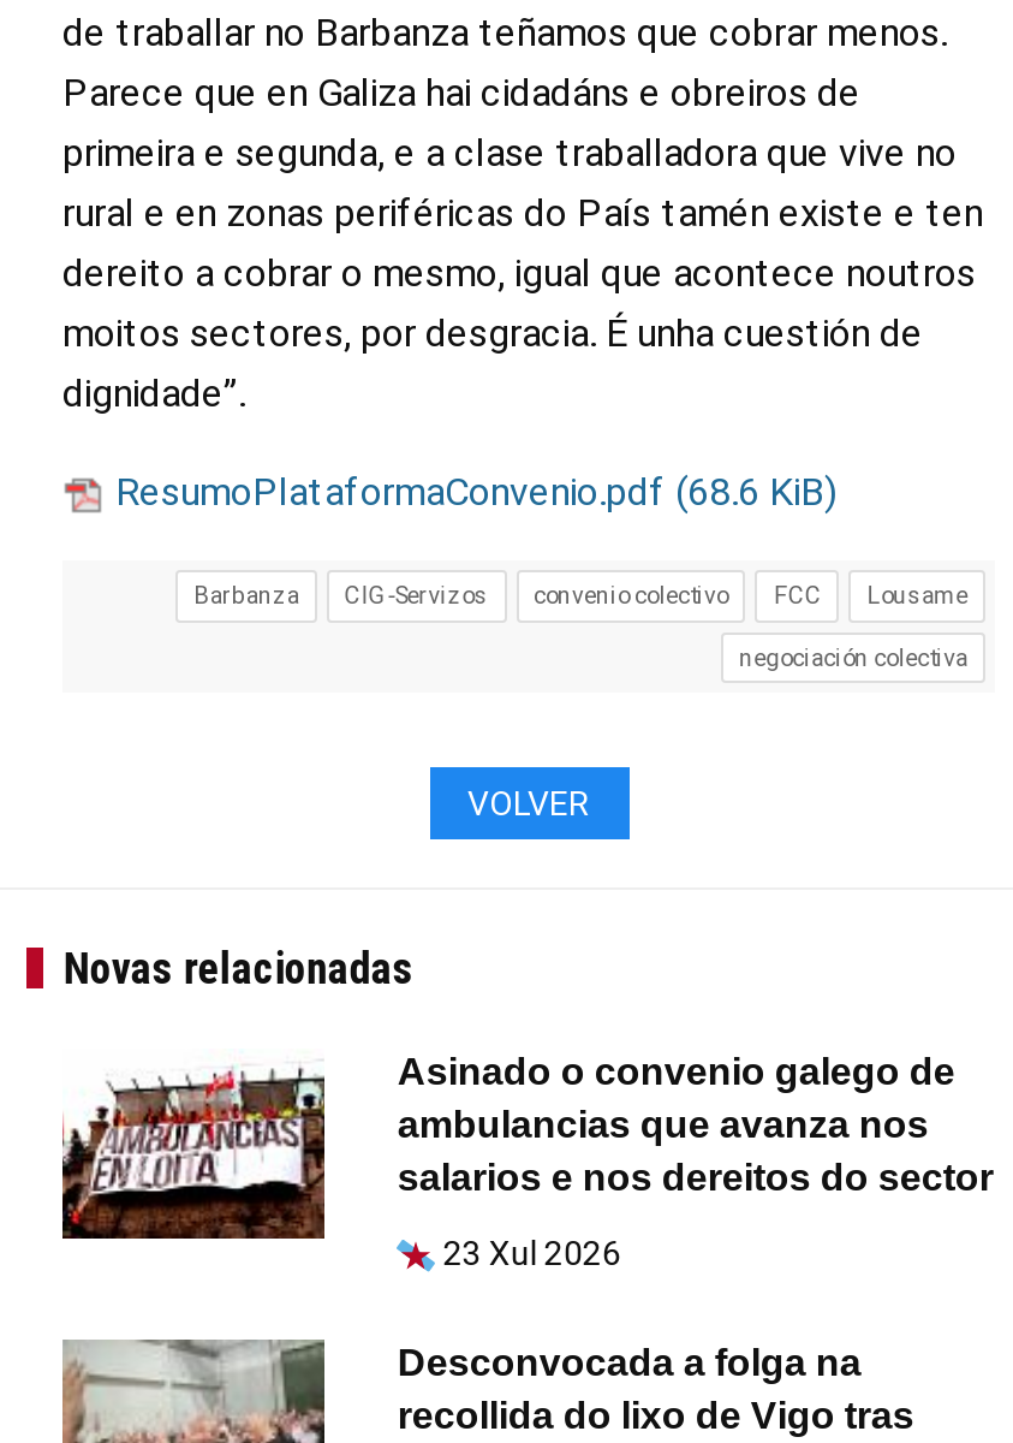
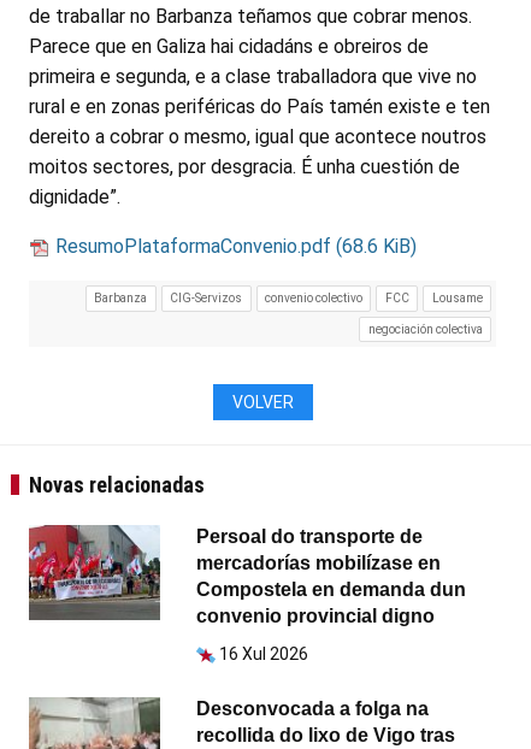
- [image]
- Asinado o convenio galego de
- ambulancias que avanza nos
- salarios e nos dereitos do sector
+ [image]
+ Persoal do transporte de
+ mercadorías mobilízase en
+ Compostela en demanda dun
+ convenio provincial digno

- 23 Xul 2026
+ 16 Xul 2026
